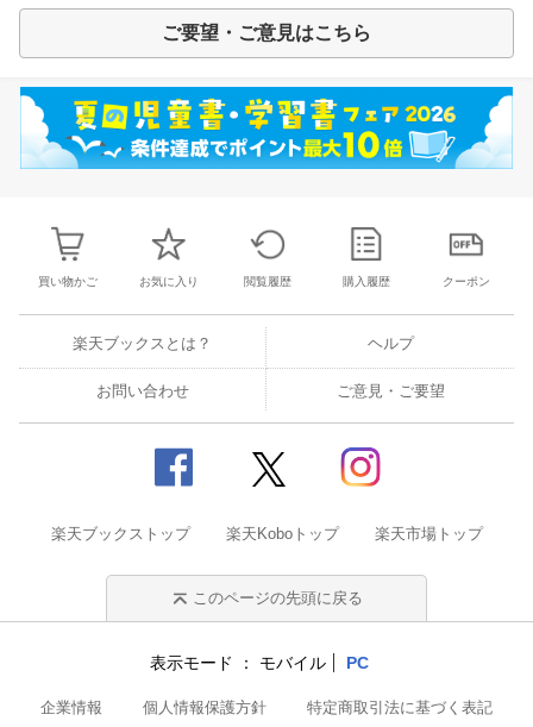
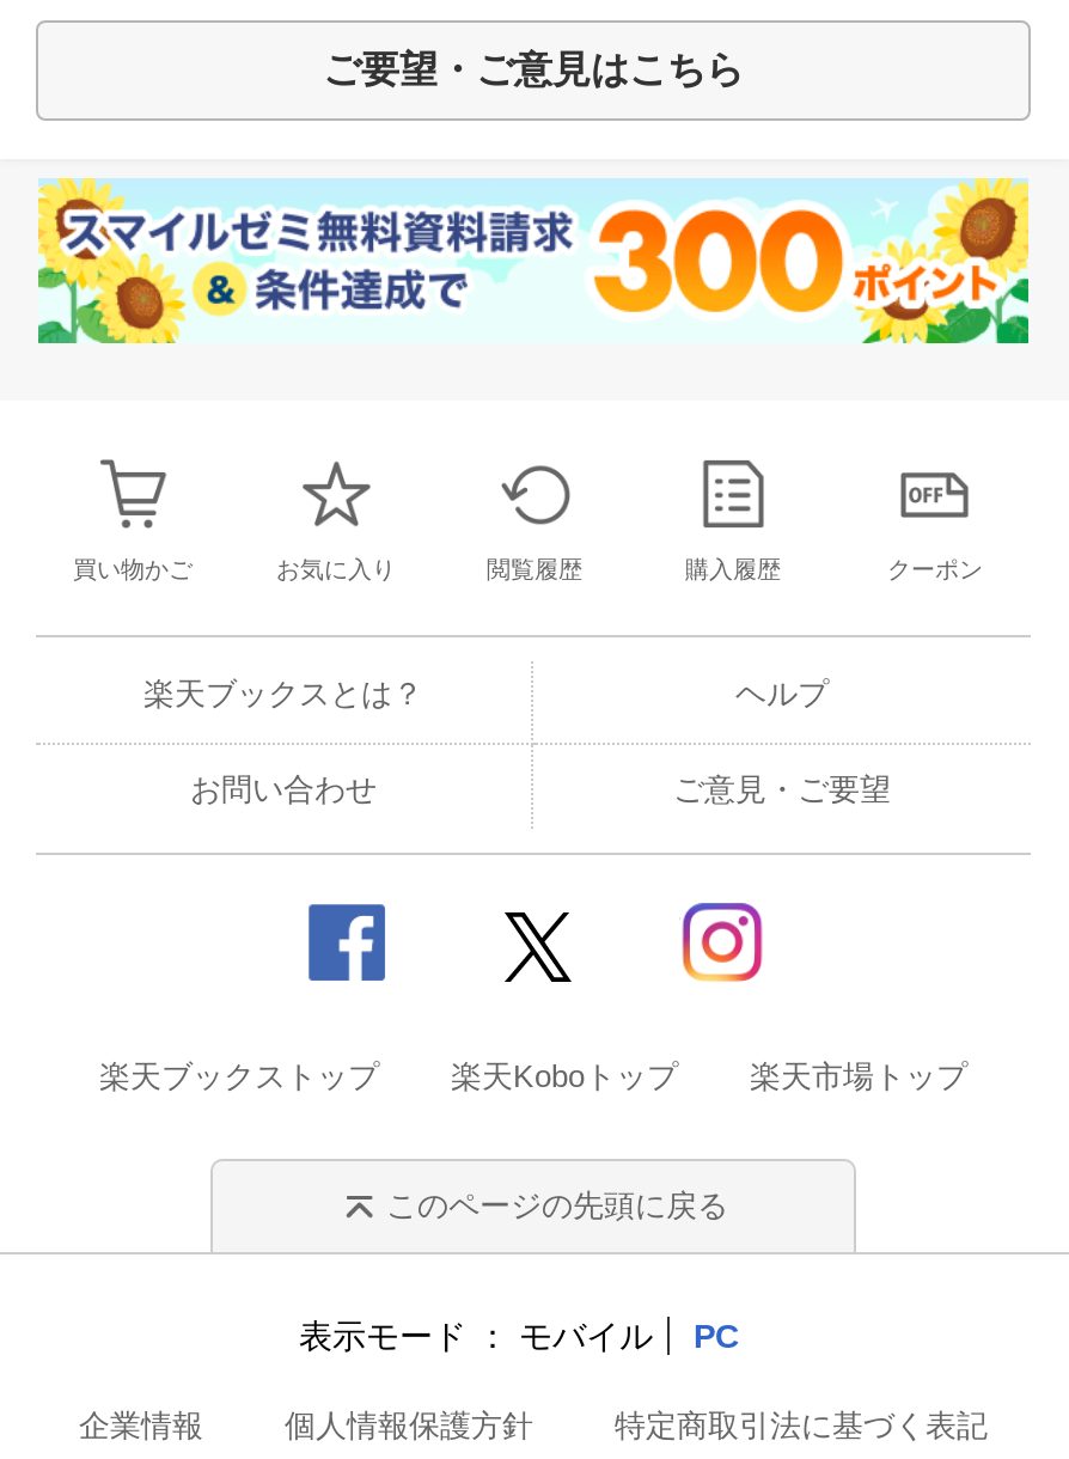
- [image]
+ [image]
